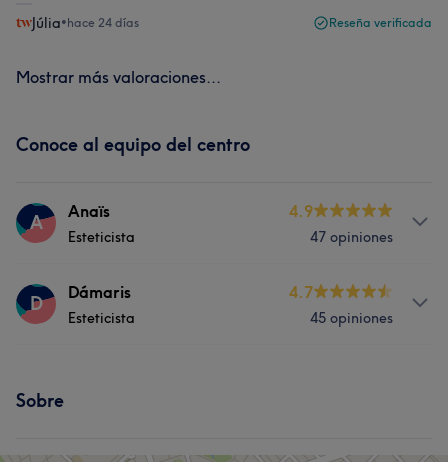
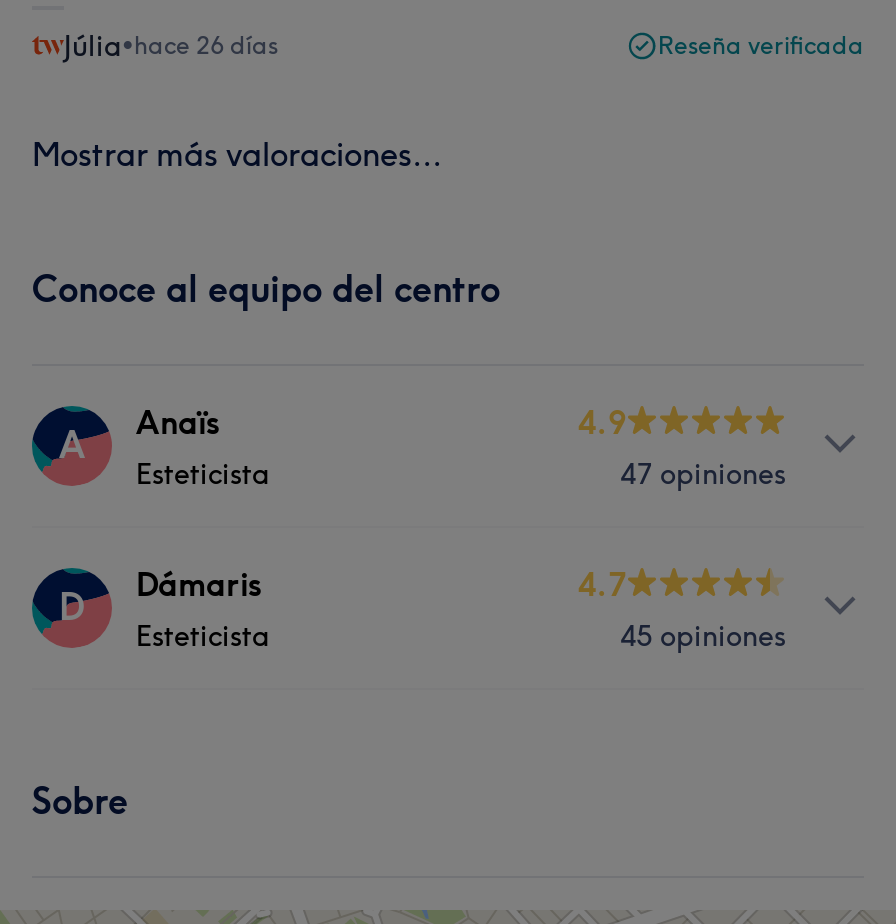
- Júlia•hace 24 días
+ Júlia•hace 26 días
